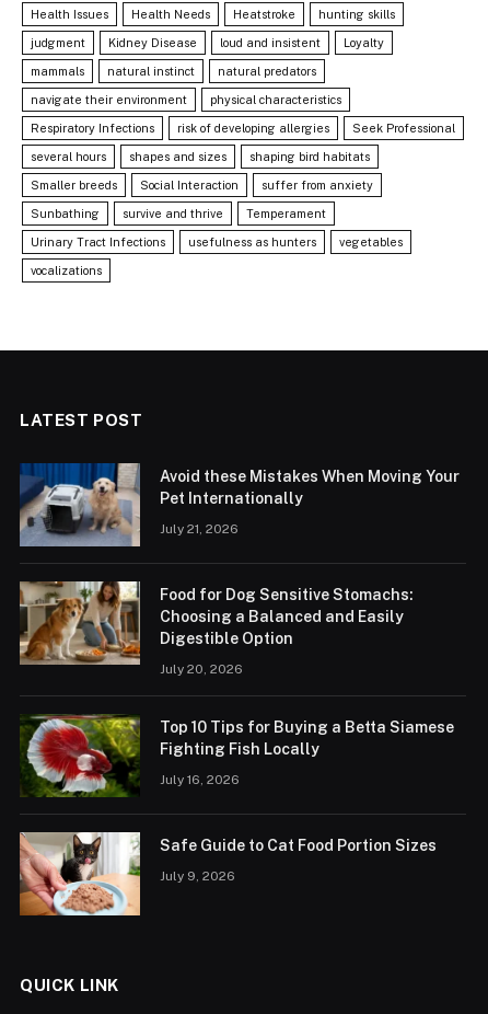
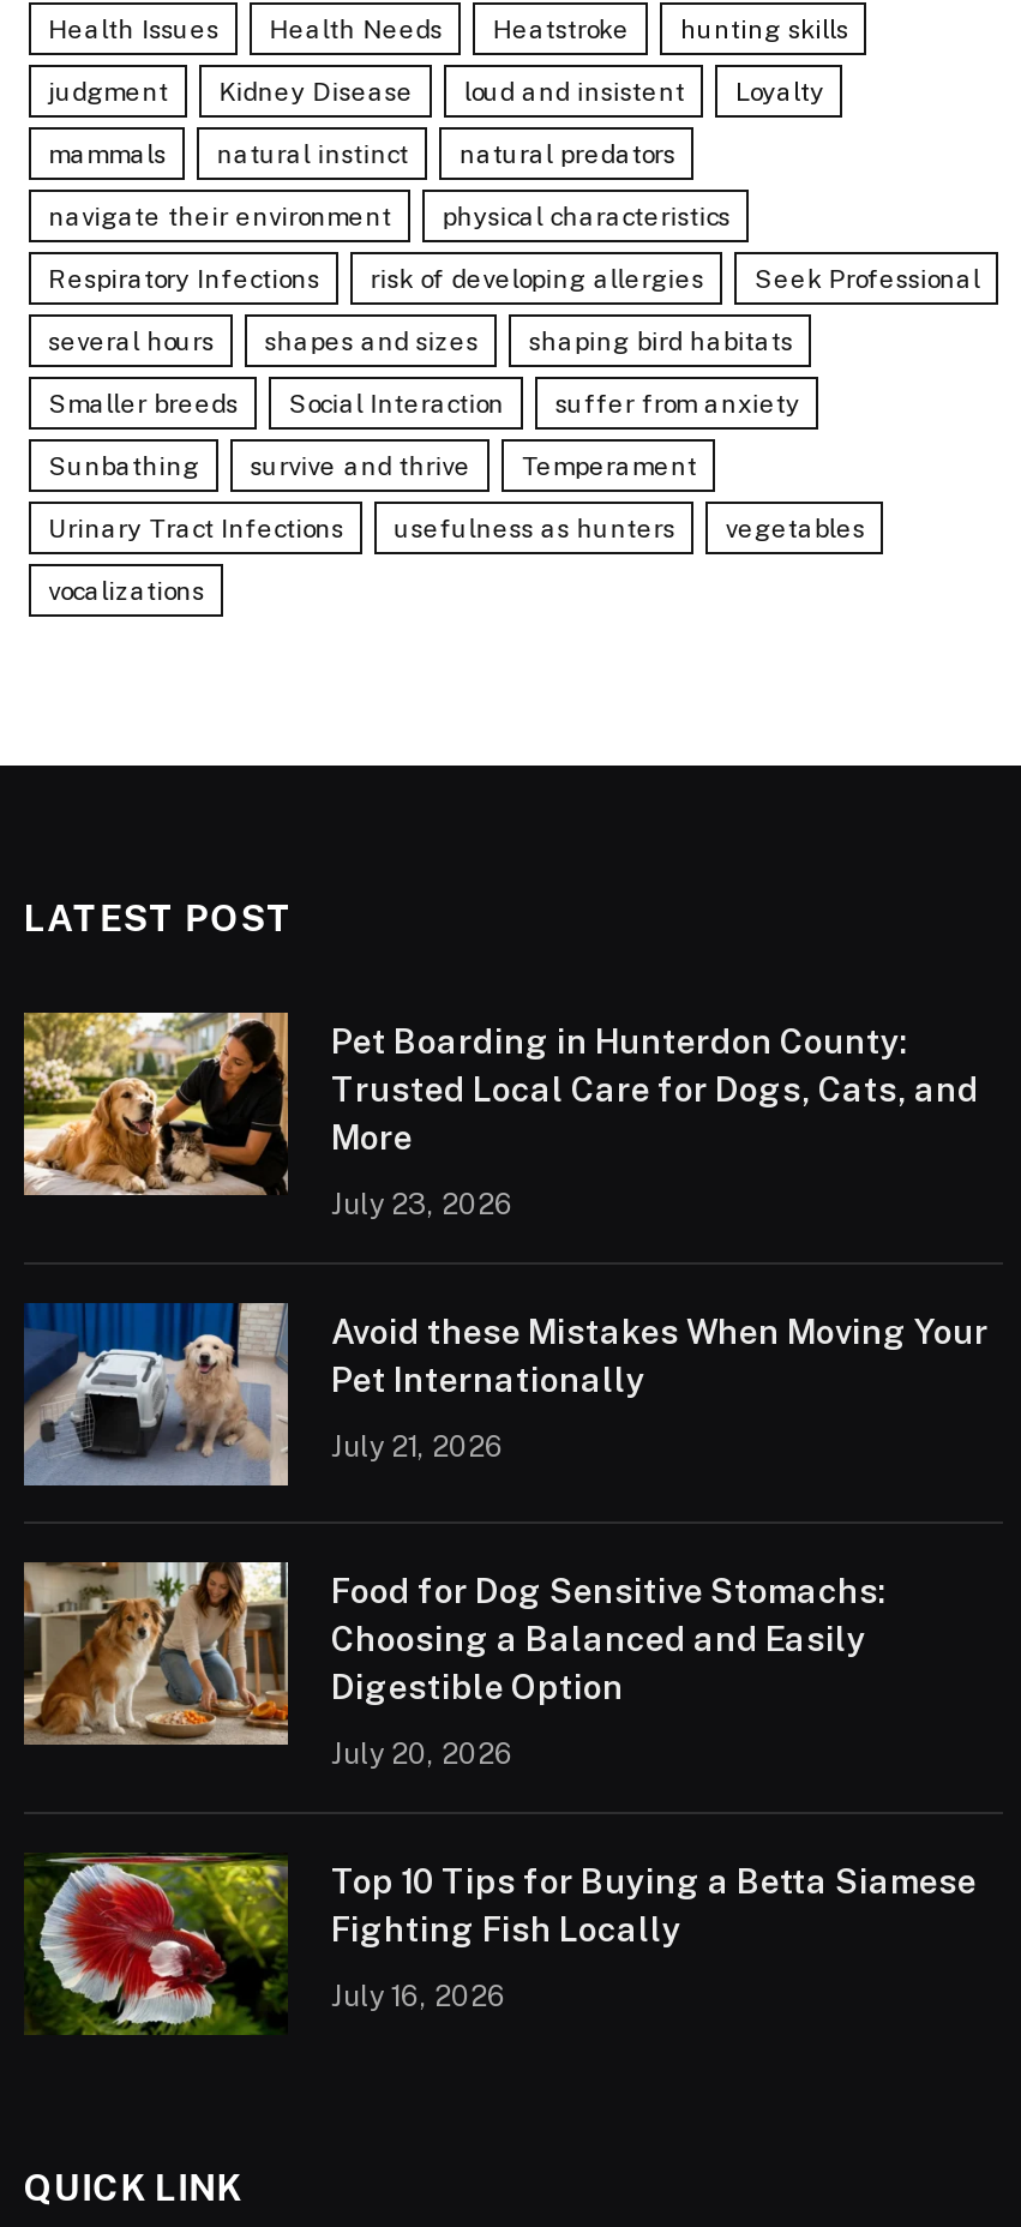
+ [image]
+ Pet Boarding in Hunterdon County:
+ Trusted Local Care for Dogs, Cats, and
+ More
+ July 23, 2026

moved down: [image] | Avoid these Mistakes When Moving Your | Pet Internationally | ... | Fighting Fish Locally | July 16, 2026

- [image]
- Safe Guide to Cat Food Portion Sizes
- July 9, 2026
